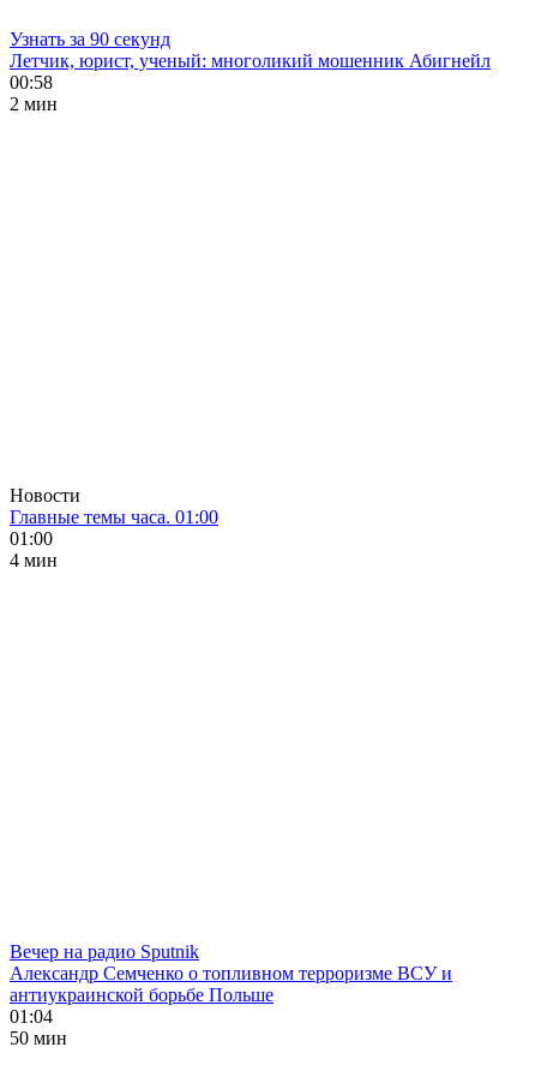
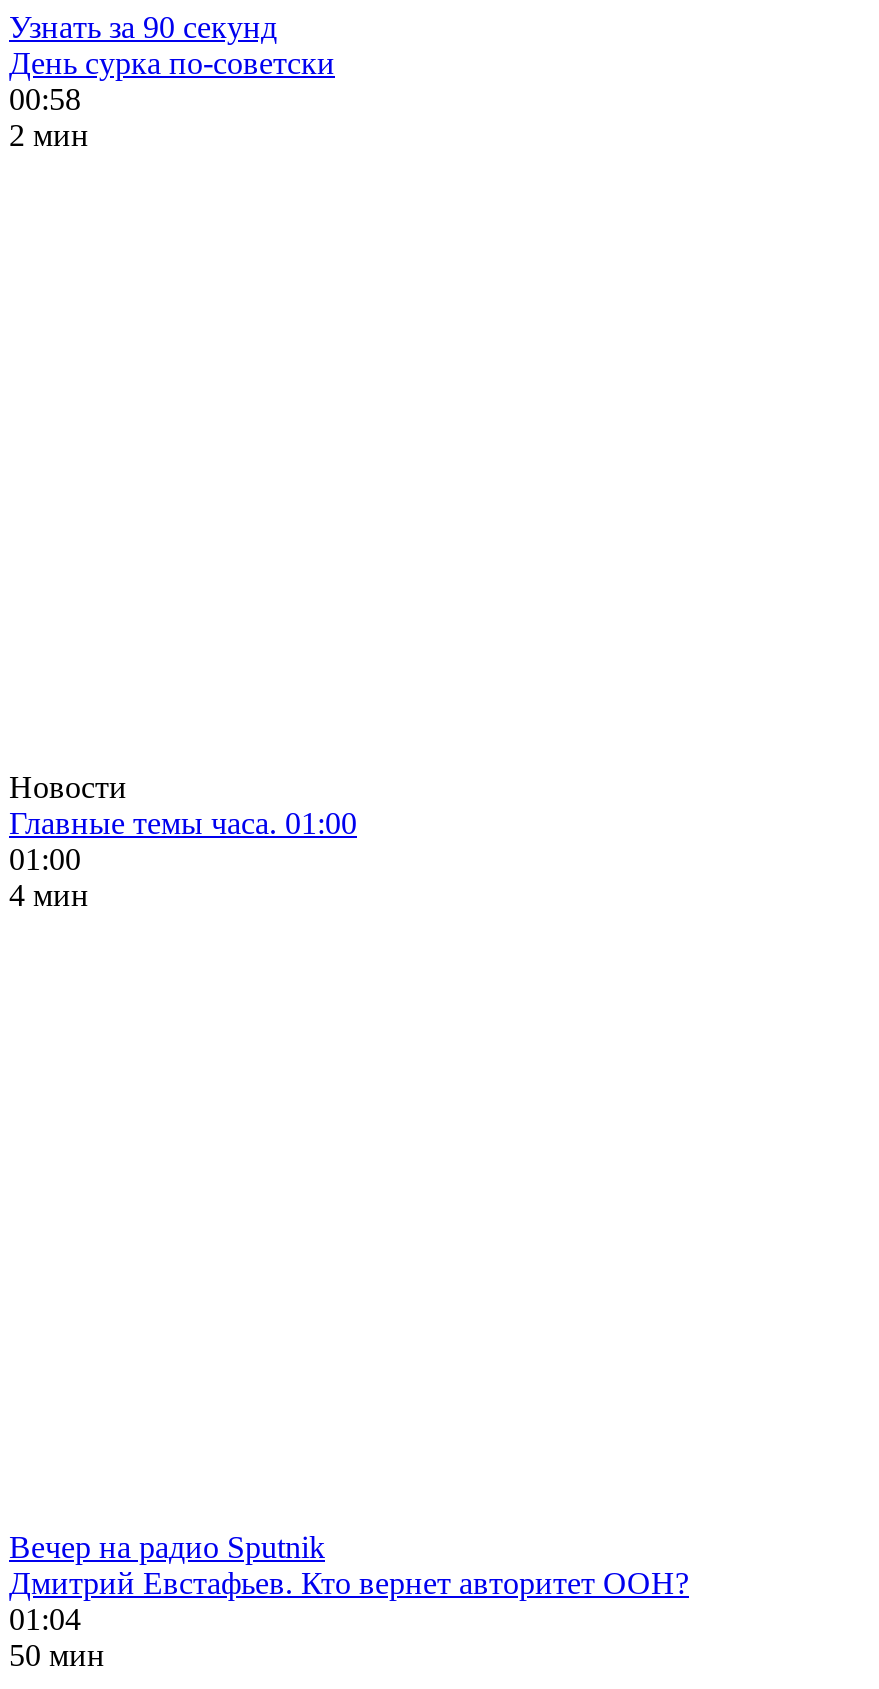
- Летчик, юрист, ученый: многоликий мошенник Абигнейл
+ День сурка по-советски

- Александр Семченко о топливном терроризме ВСУ и
- антиукраинской борьбе Польше
+ Дмитрий Евстафьев. Кто вернет авторитет ООН?
